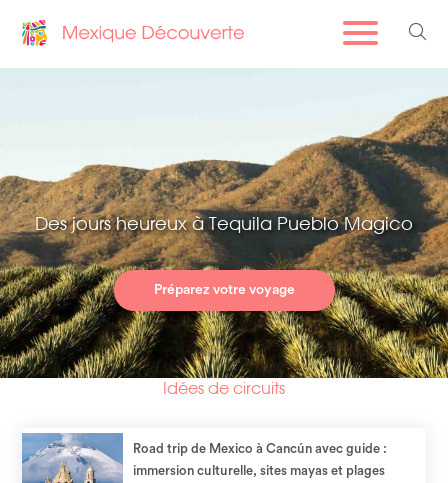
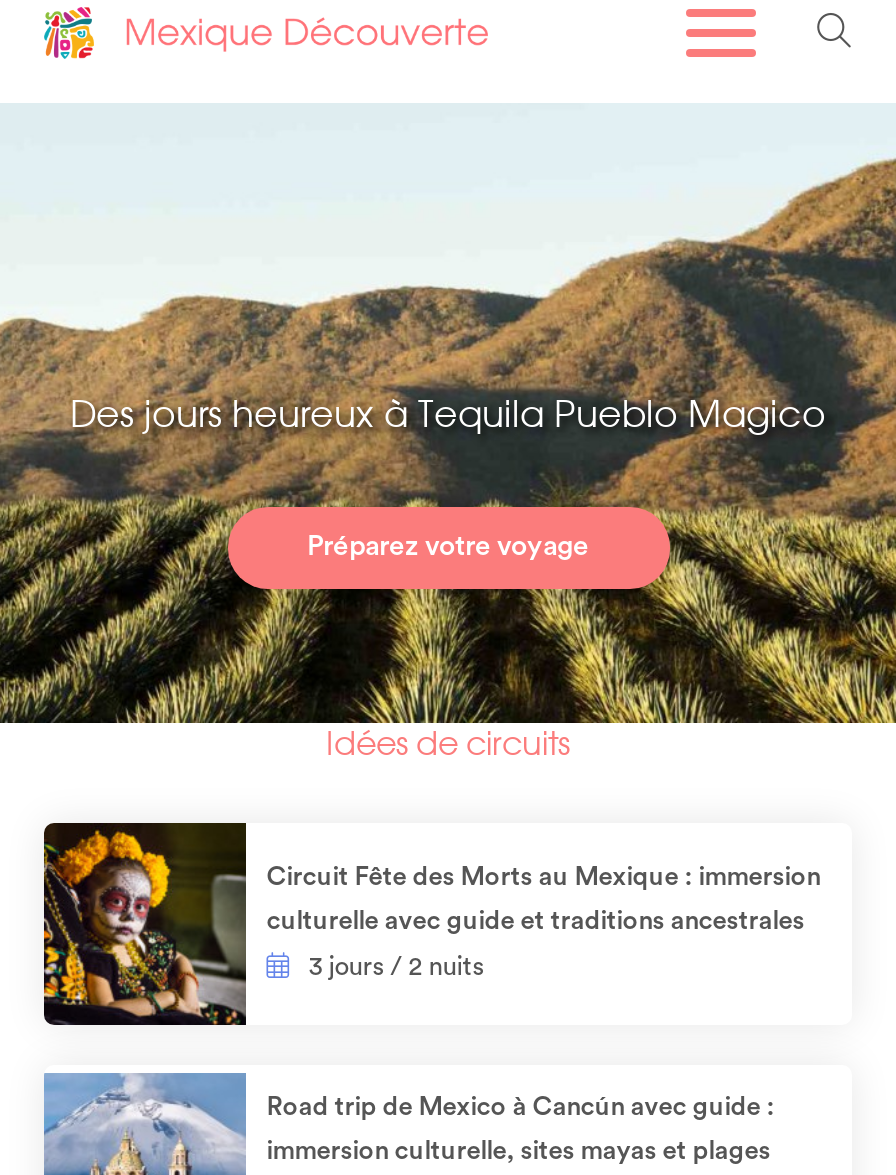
+ [image]
+ Circuit Fête des Morts au Mexique : immersion
+ culturelle avec guide et traditions ancestrales
+ 3 jours / 2 nuits
